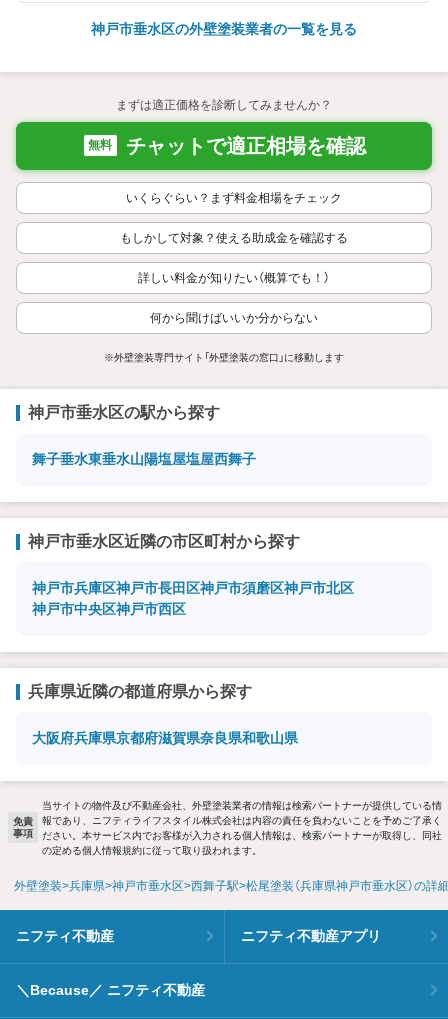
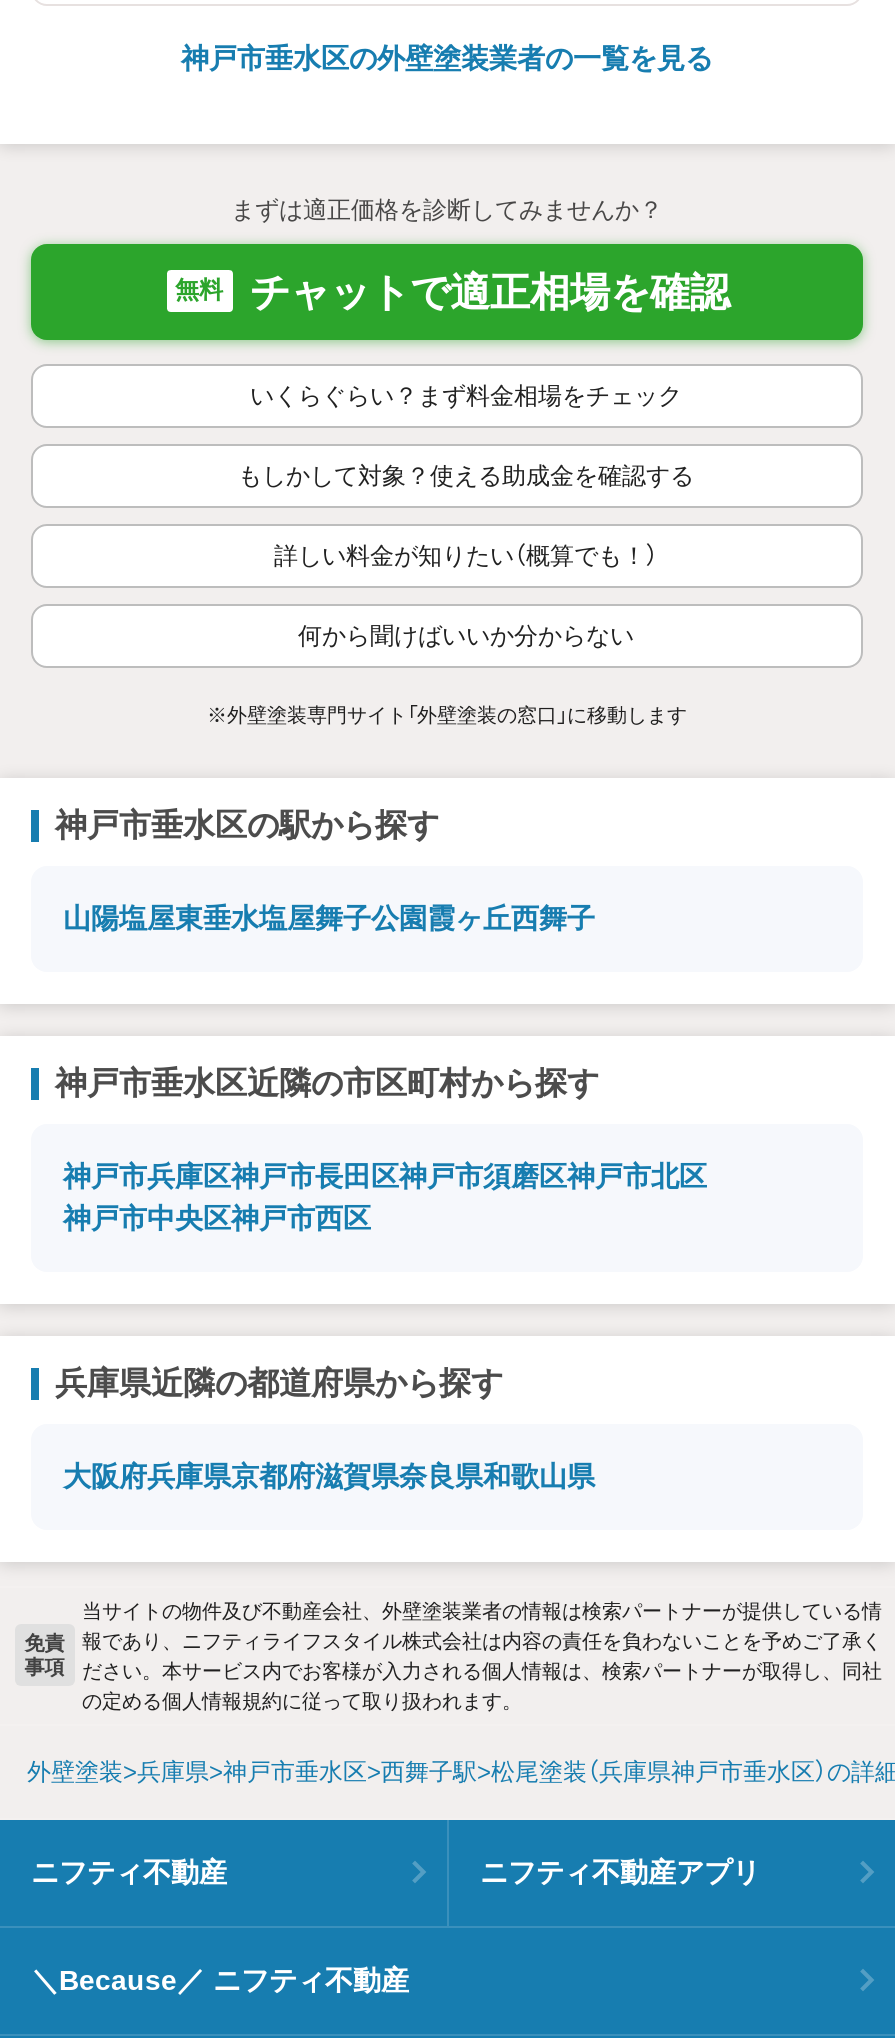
- 舞子垂水東垂水山陽塩屋塩屋西舞子
+ 山陽塩屋東垂水塩屋舞子公園霞ヶ丘西舞子
